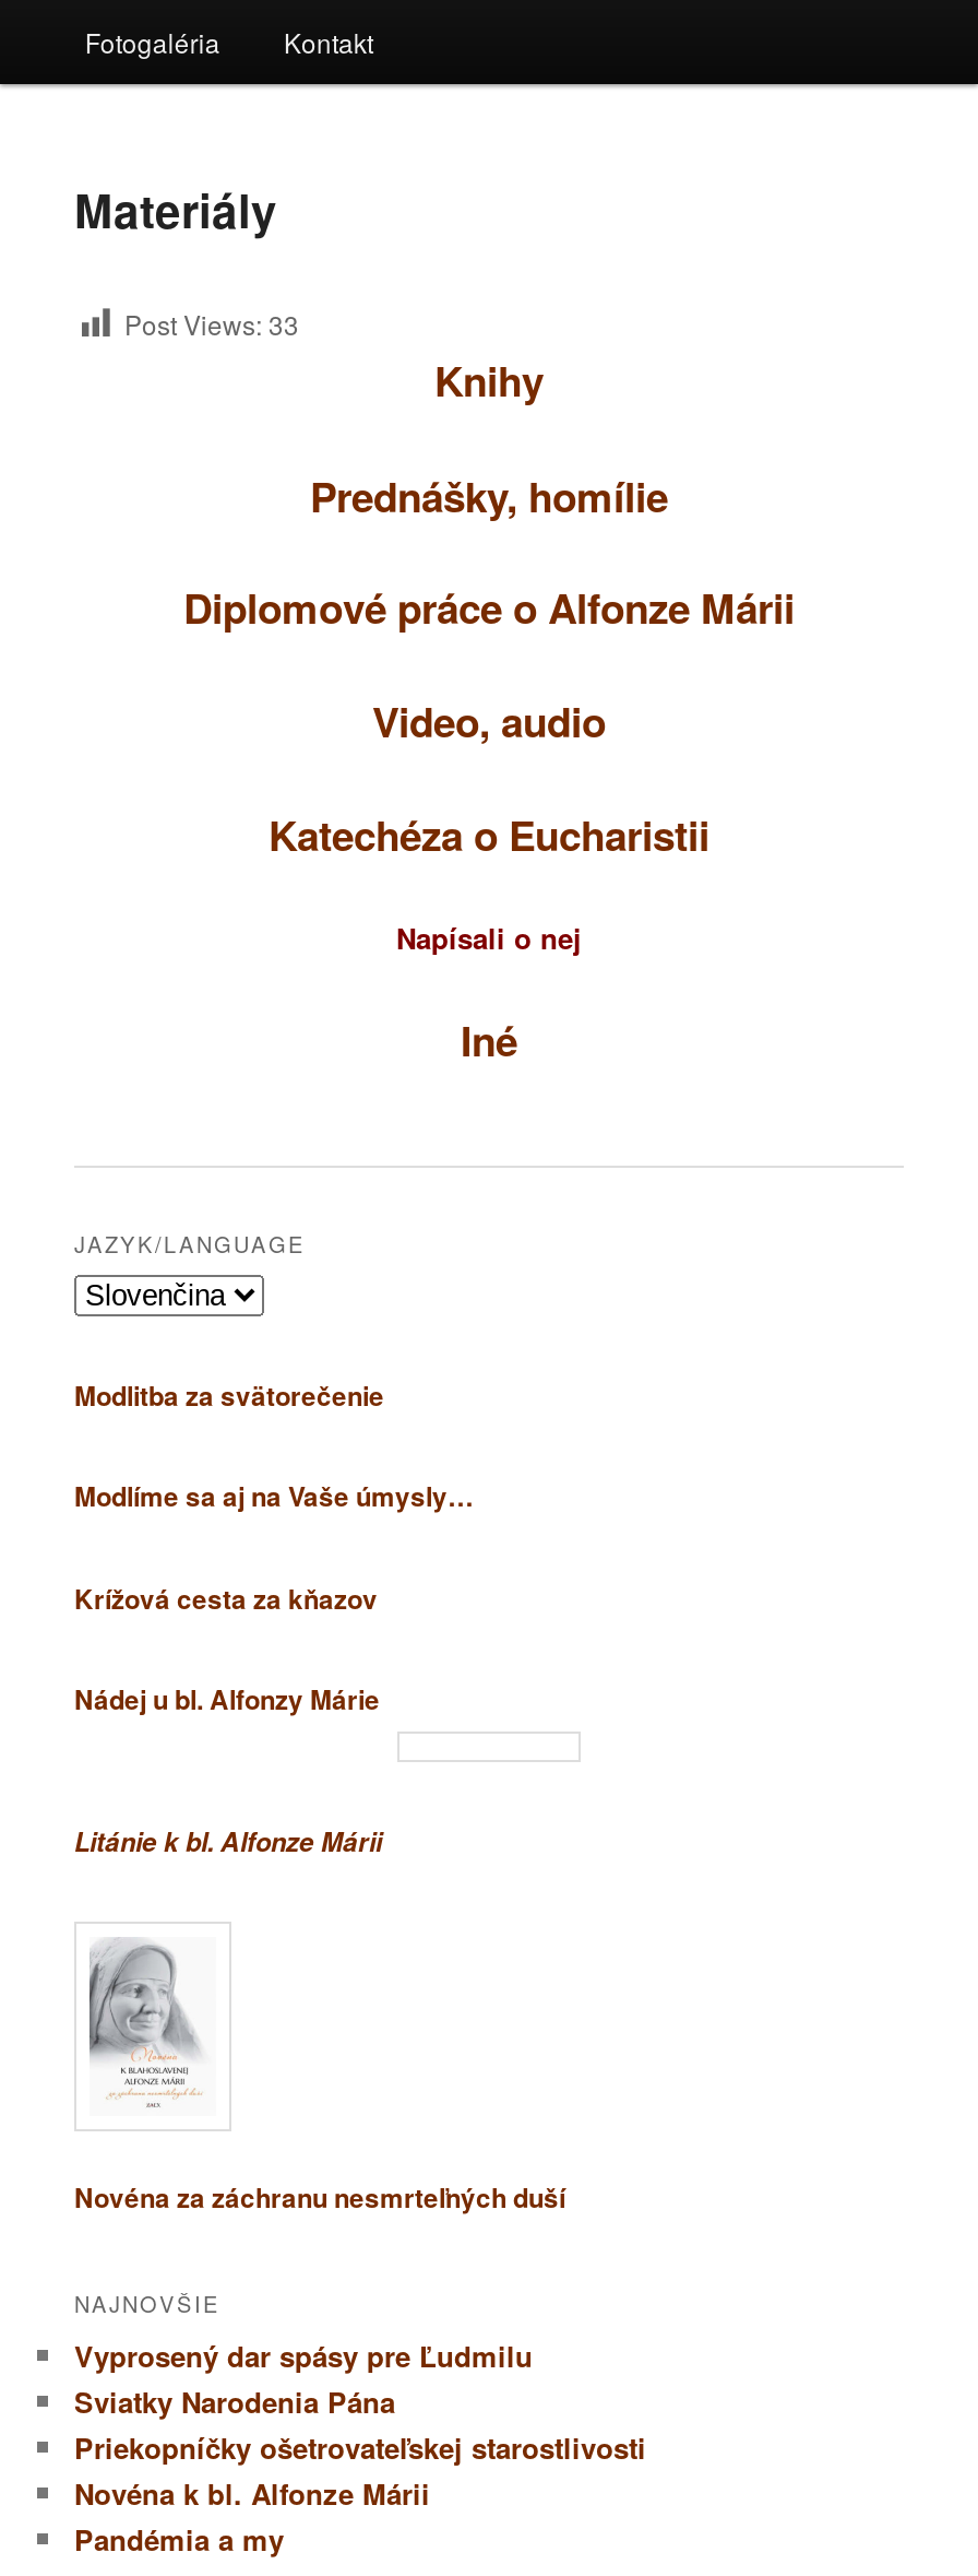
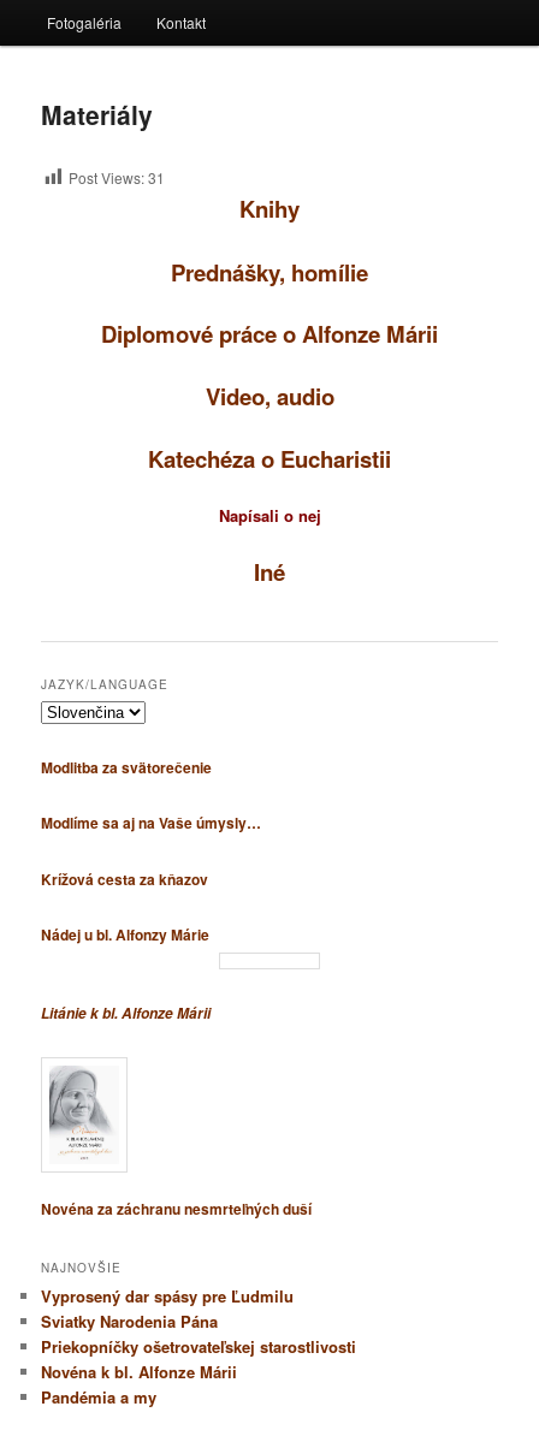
- Post Views: 33
+ Post Views: 31
